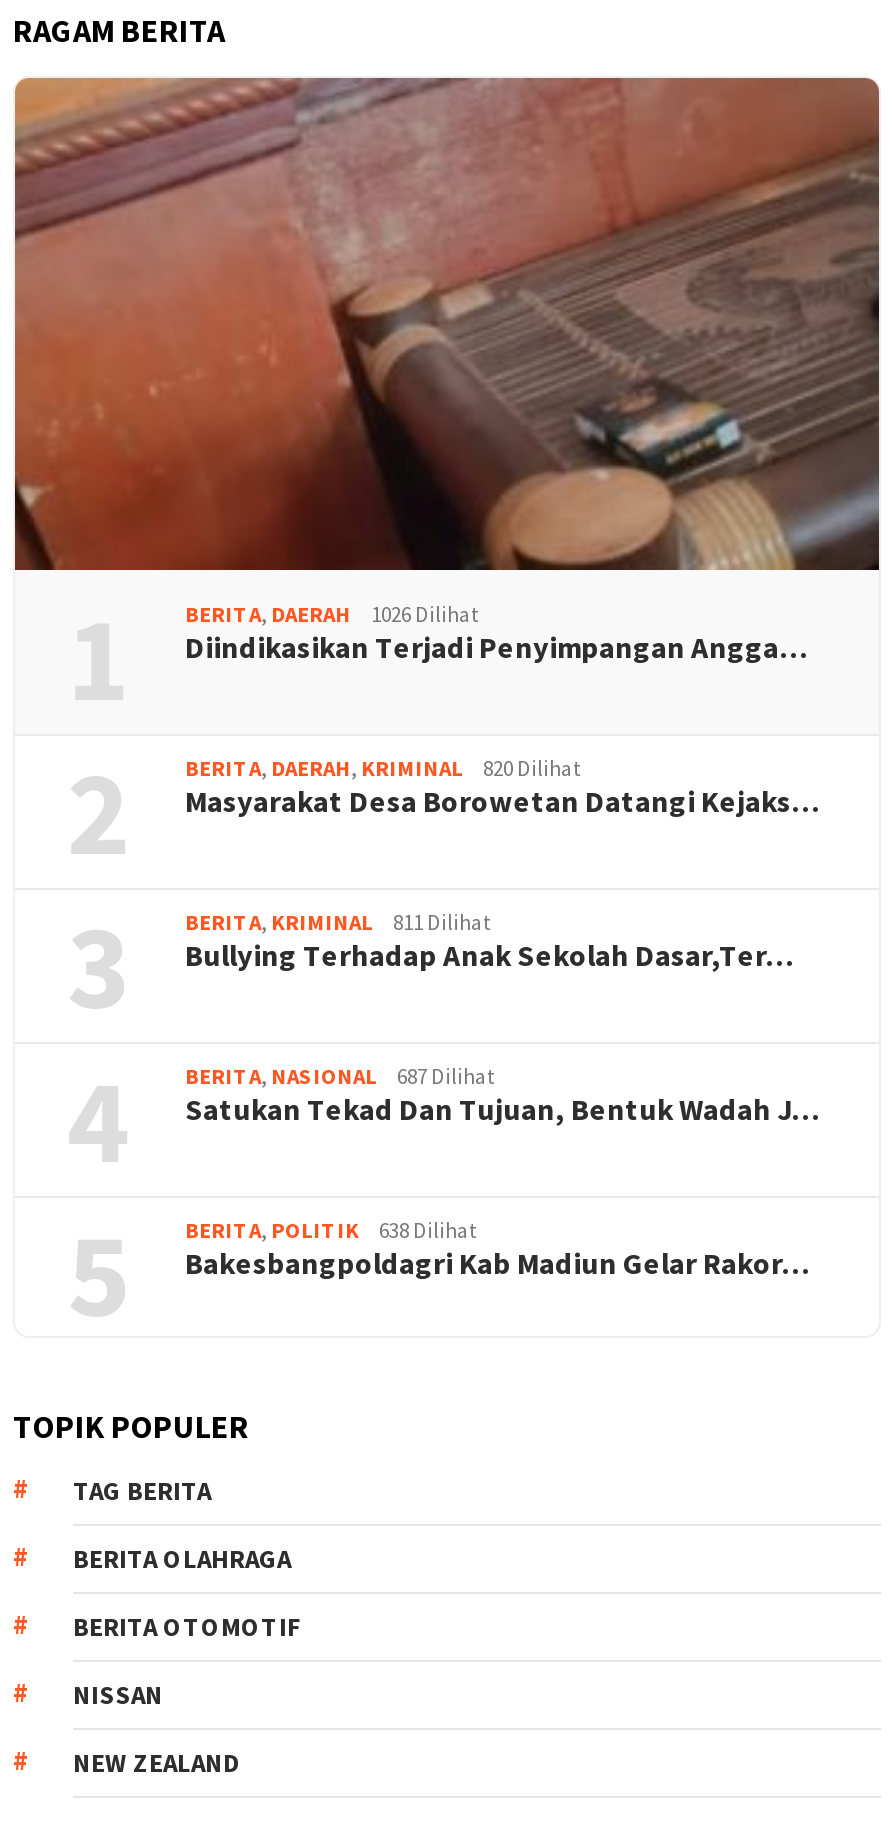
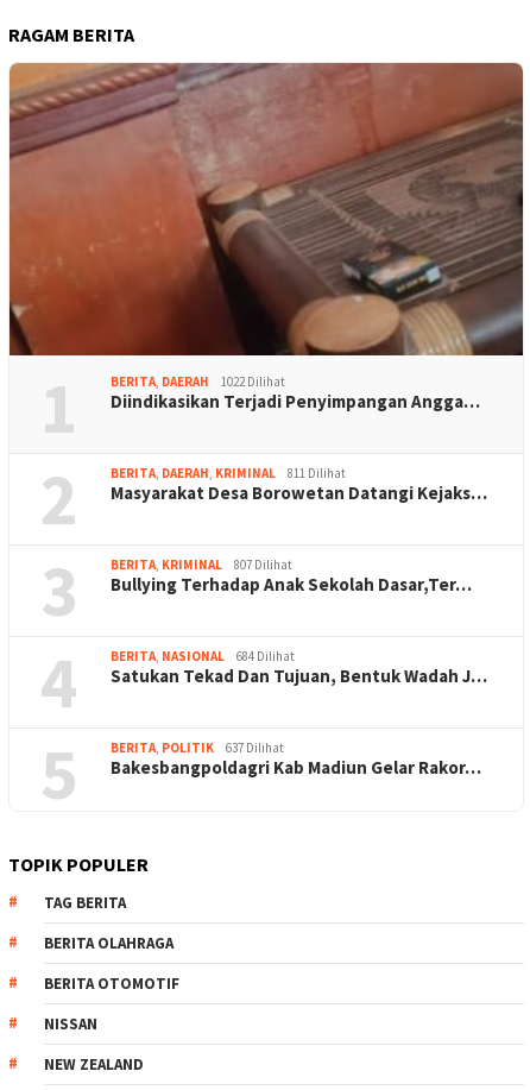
- BERITA, DAERAH 1026 Dilihat
+ BERITA, DAERAH 1022 Dilihat

- BERITA, DAERAH, KRIMINAL 820 Dilihat
+ BERITA, DAERAH, KRIMINAL 811 Dilihat

- BERITA, KRIMINAL 811 Dilihat
+ BERITA, KRIMINAL 807 Dilihat

- BERITA, NASIONAL 687 Dilihat
+ BERITA, NASIONAL 684 Dilihat

- BERITA, POLITIK 638 Dilihat
+ BERITA, POLITIK 637 Dilihat
